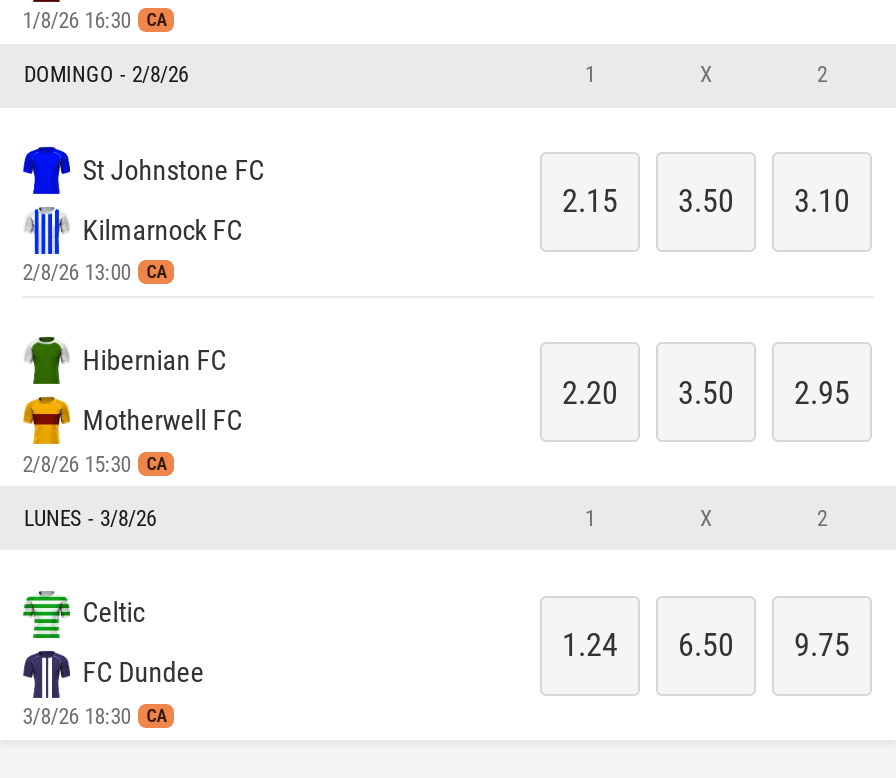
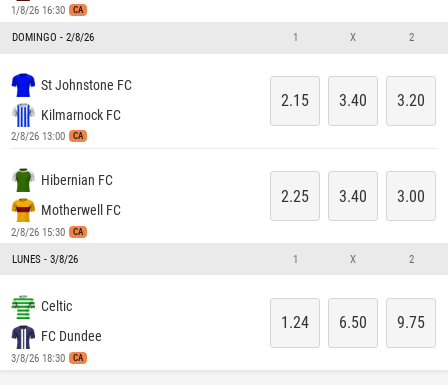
- 3.50
+ 3.40

- 3.10
+ 3.20

- 2.20
+ 2.25

- 3.50
+ 3.40

- 2.95
+ 3.00
